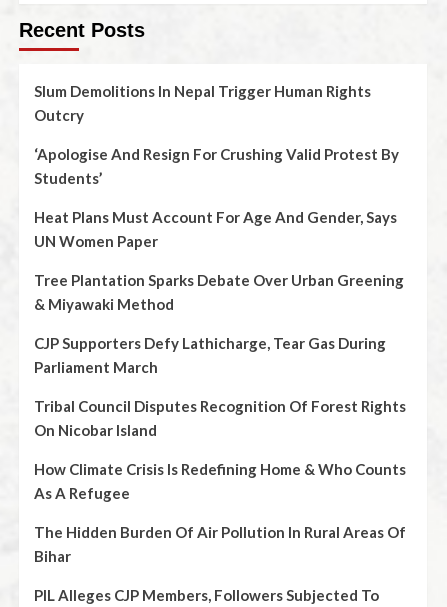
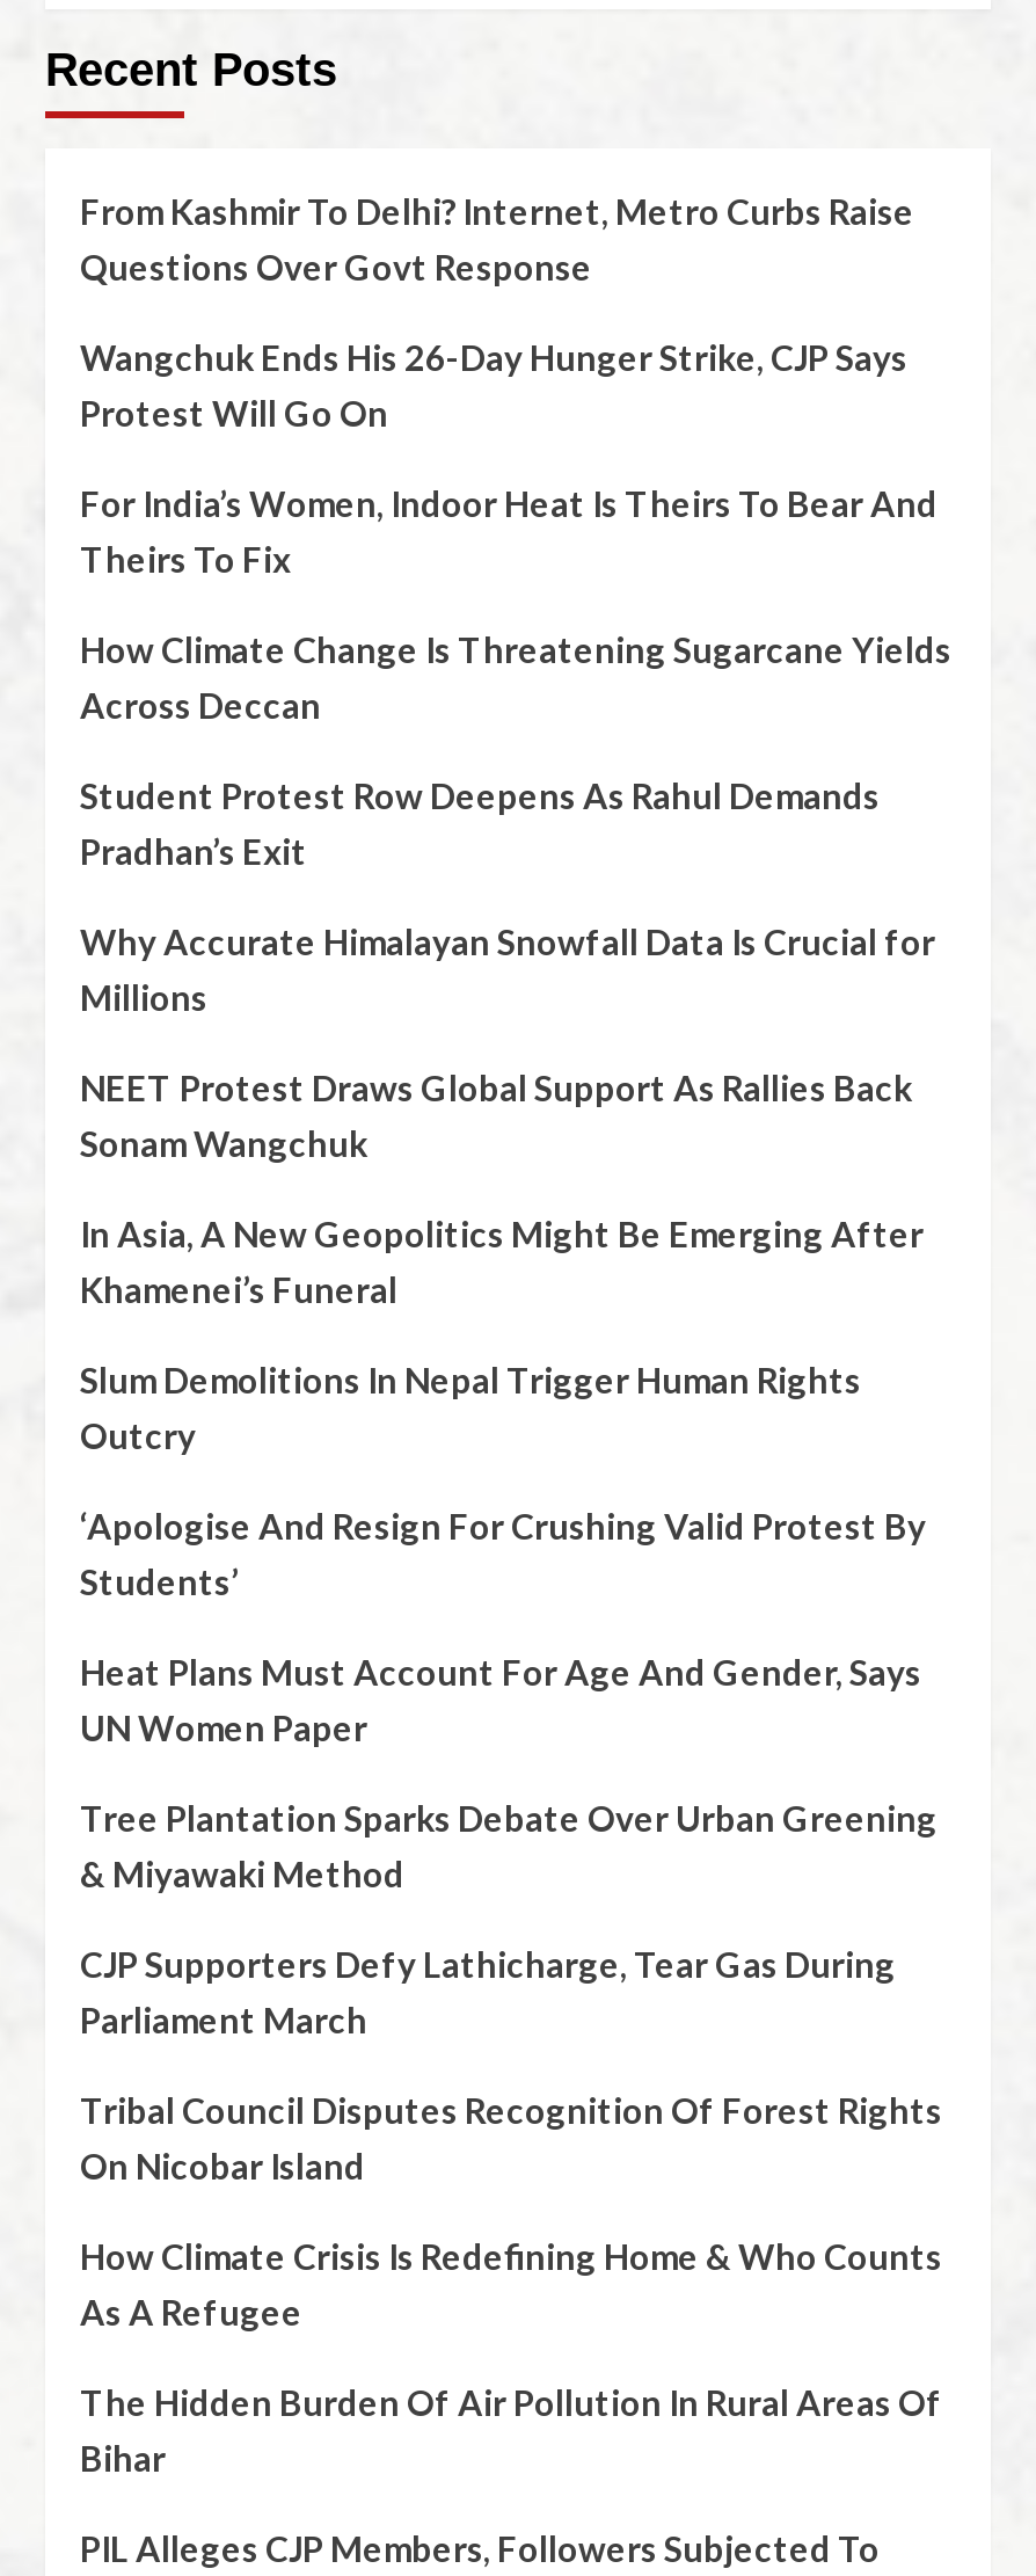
+ From Kashmir To Delhi? Internet, Metro Curbs Raise
+ Questions Over Govt Response
+ Wangchuk Ends His 26-Day Hunger Strike, CJP Says
+ Protest Will Go On
+ For India’s Women, Indoor Heat Is Theirs To Bear And
+ Theirs To Fix
+ How Climate Change Is Threatening Sugarcane Yields
+ Across Deccan
+ Student Protest Row Deepens As Rahul Demands
+ Pradhan’s Exit
+ Why Accurate Himalayan Snowfall Data Is Crucial for
+ Millions
+ NEET Protest Draws Global Support As Rallies Back
+ Sonam Wangchuk
+ In Asia, A New Geopolitics Might Be Emerging After
+ Khamenei’s Funeral
